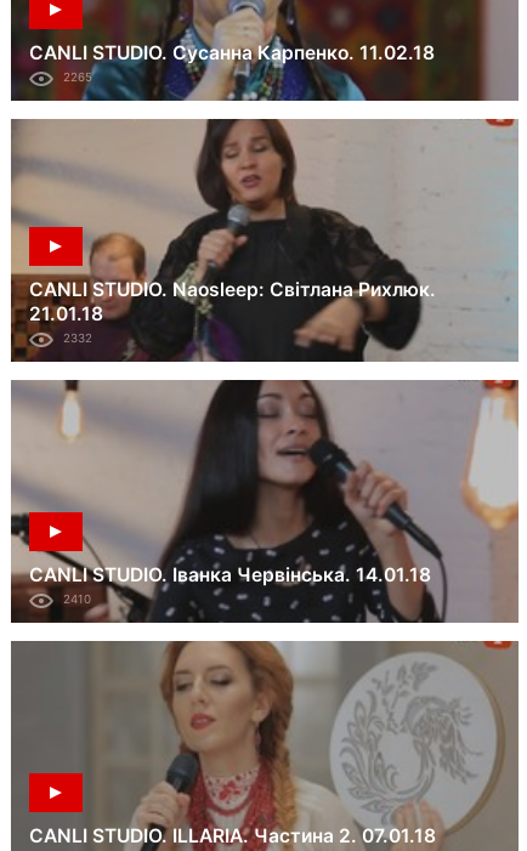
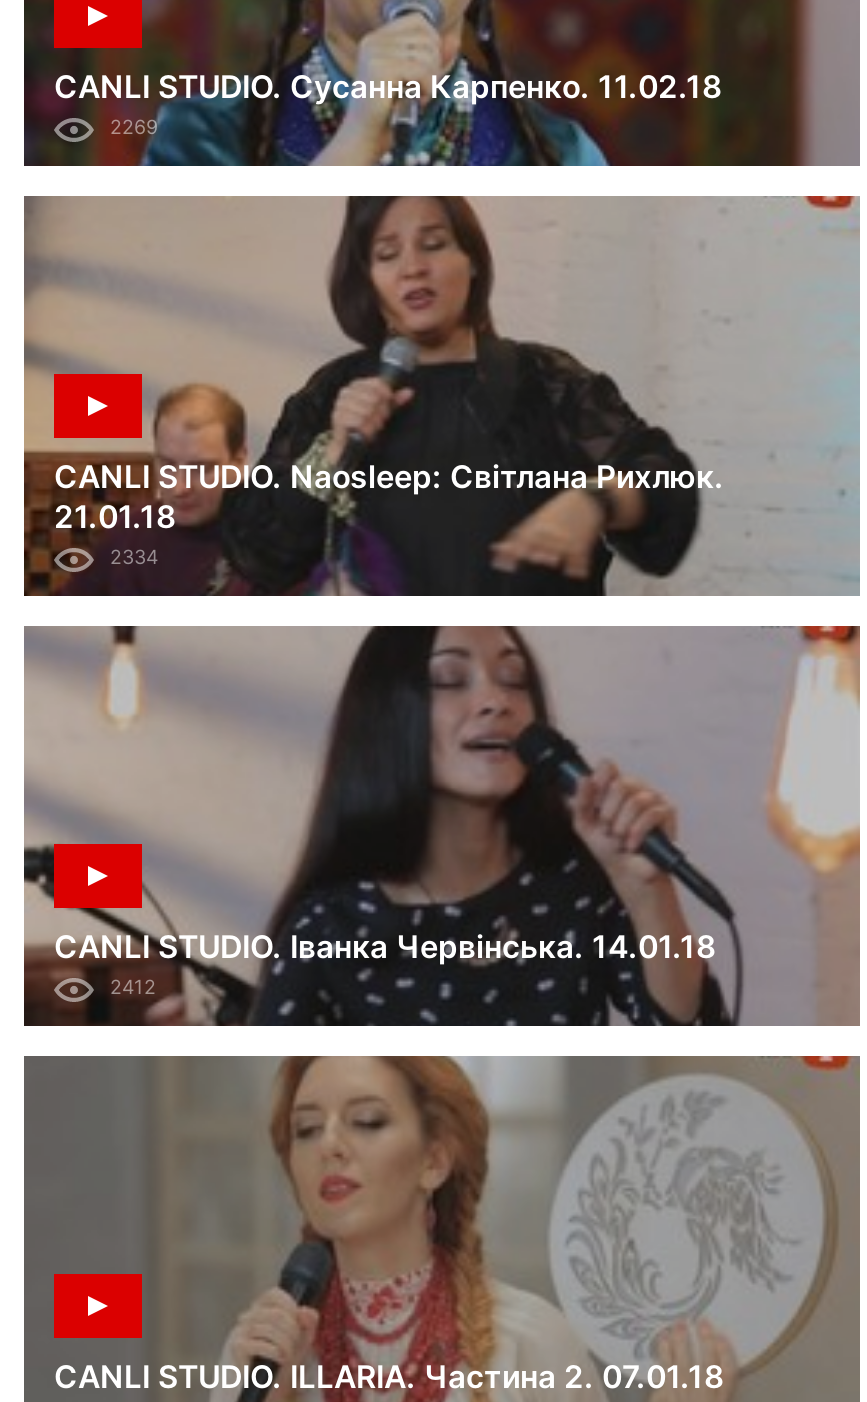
- 2265
+ 2269

- 2332
+ 2334

- 2410
+ 2412
